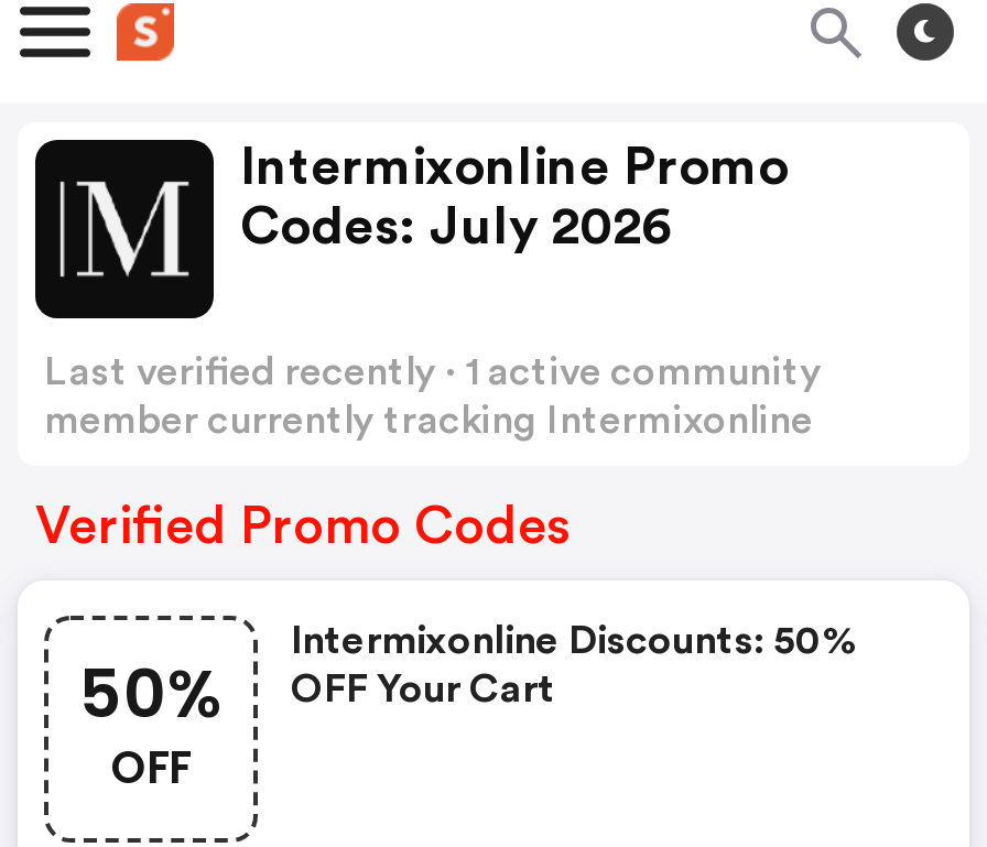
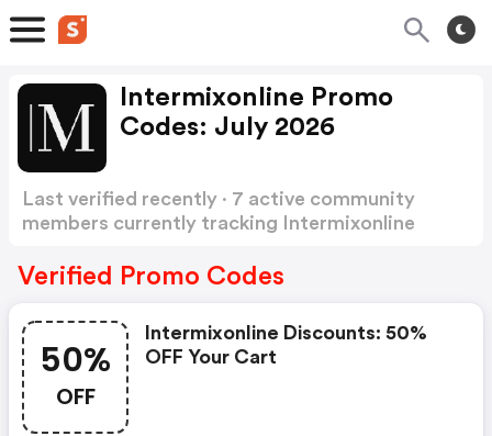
- Last verified recently · 1 active community
+ Last verified recently · 7 active community

- member currently tracking Intermixonline
+ members currently tracking Intermixonline
